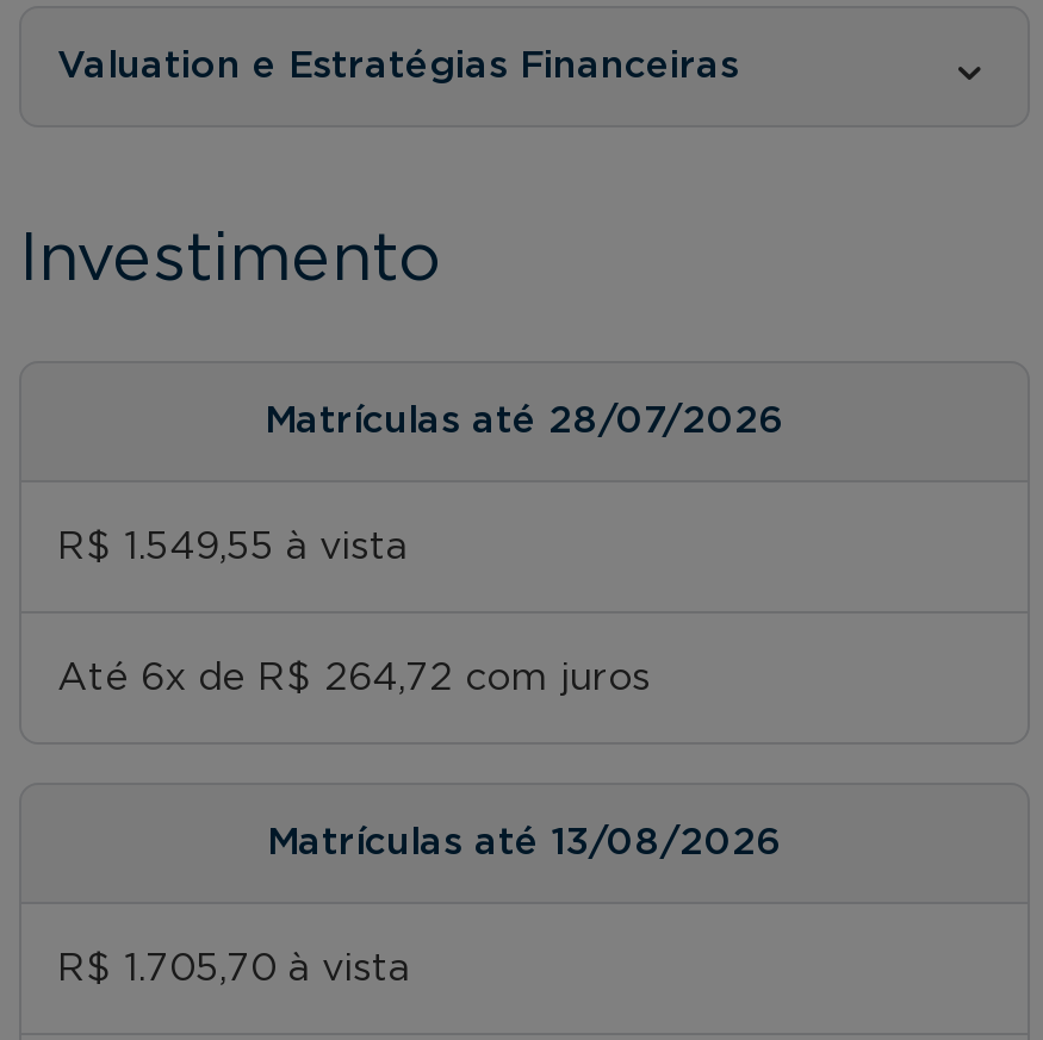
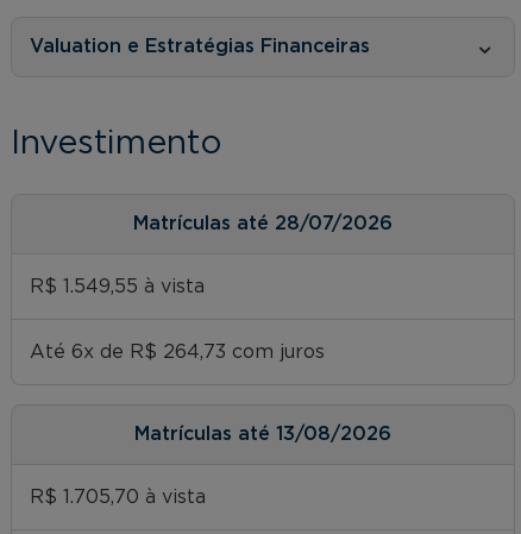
- Até 6x de R$ 264,72 com juros
+ Até 6x de R$ 264,73 com juros
